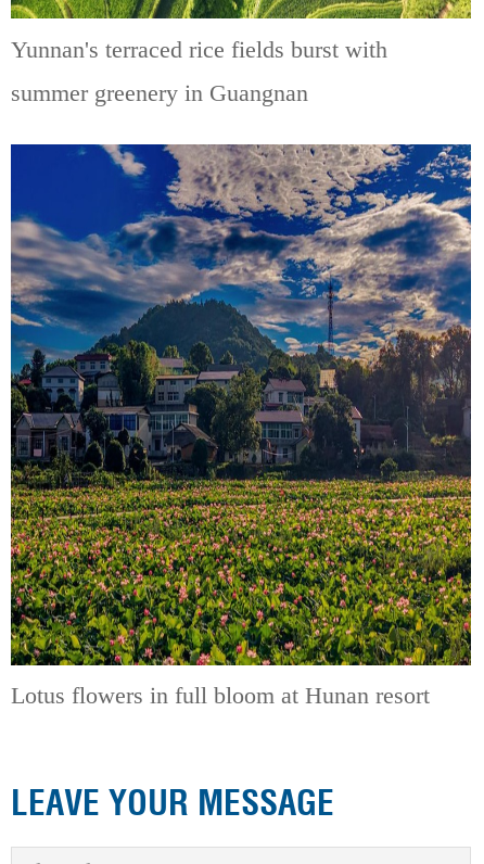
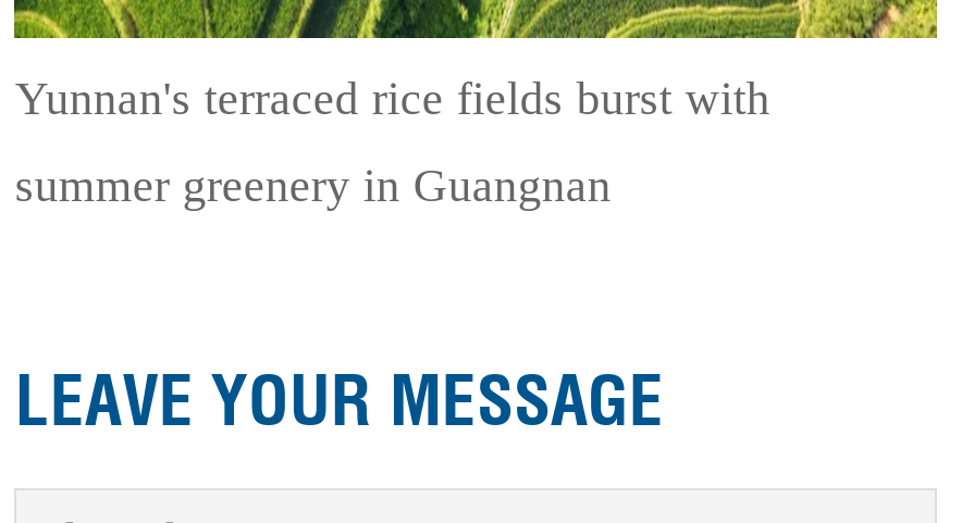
- [image]
- Lotus flowers in full bloom at Hunan resort
